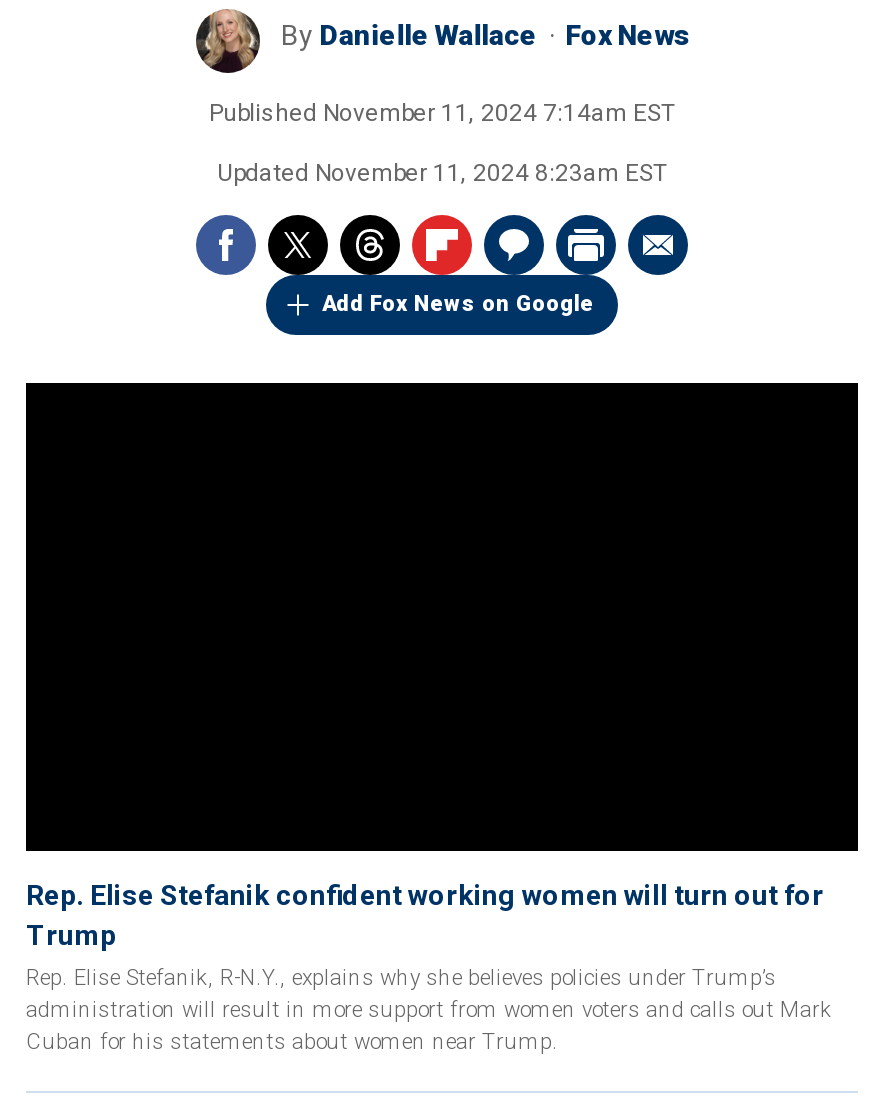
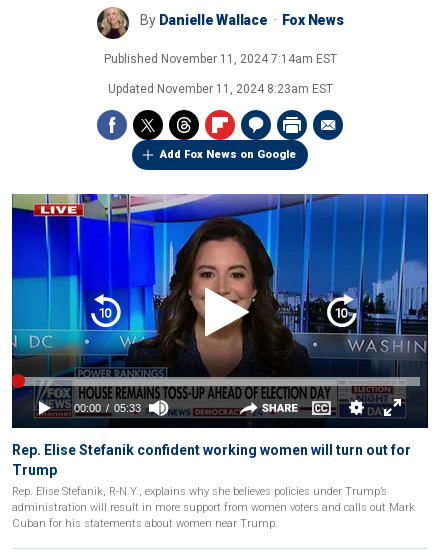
+ [image]
